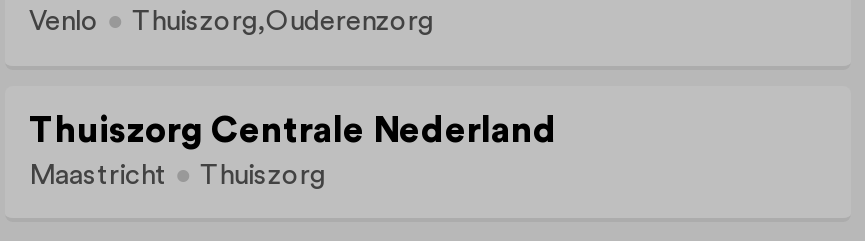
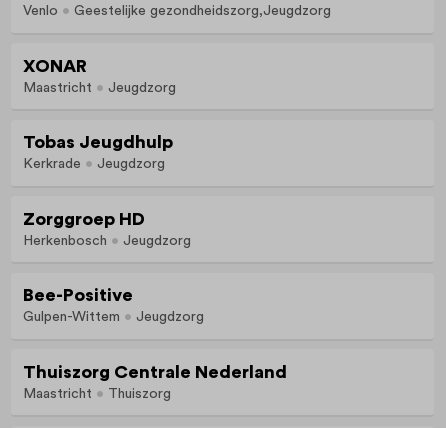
- Thuiszorg Ouderenzorg
+ Geestelijke gezondheidszorg Jeugdzorg
+ XONAR
+ Maastricht
+ Jeugdzorg
+ Tobas Jeugdhulp
+ Kerkrade
+ Jeugdzorg
+ Zorggroep HD
+ Herkenbosch
+ Jeugdzorg
+ Bee-Positive
+ Gulpen-Wittem
+ Jeugdzorg
